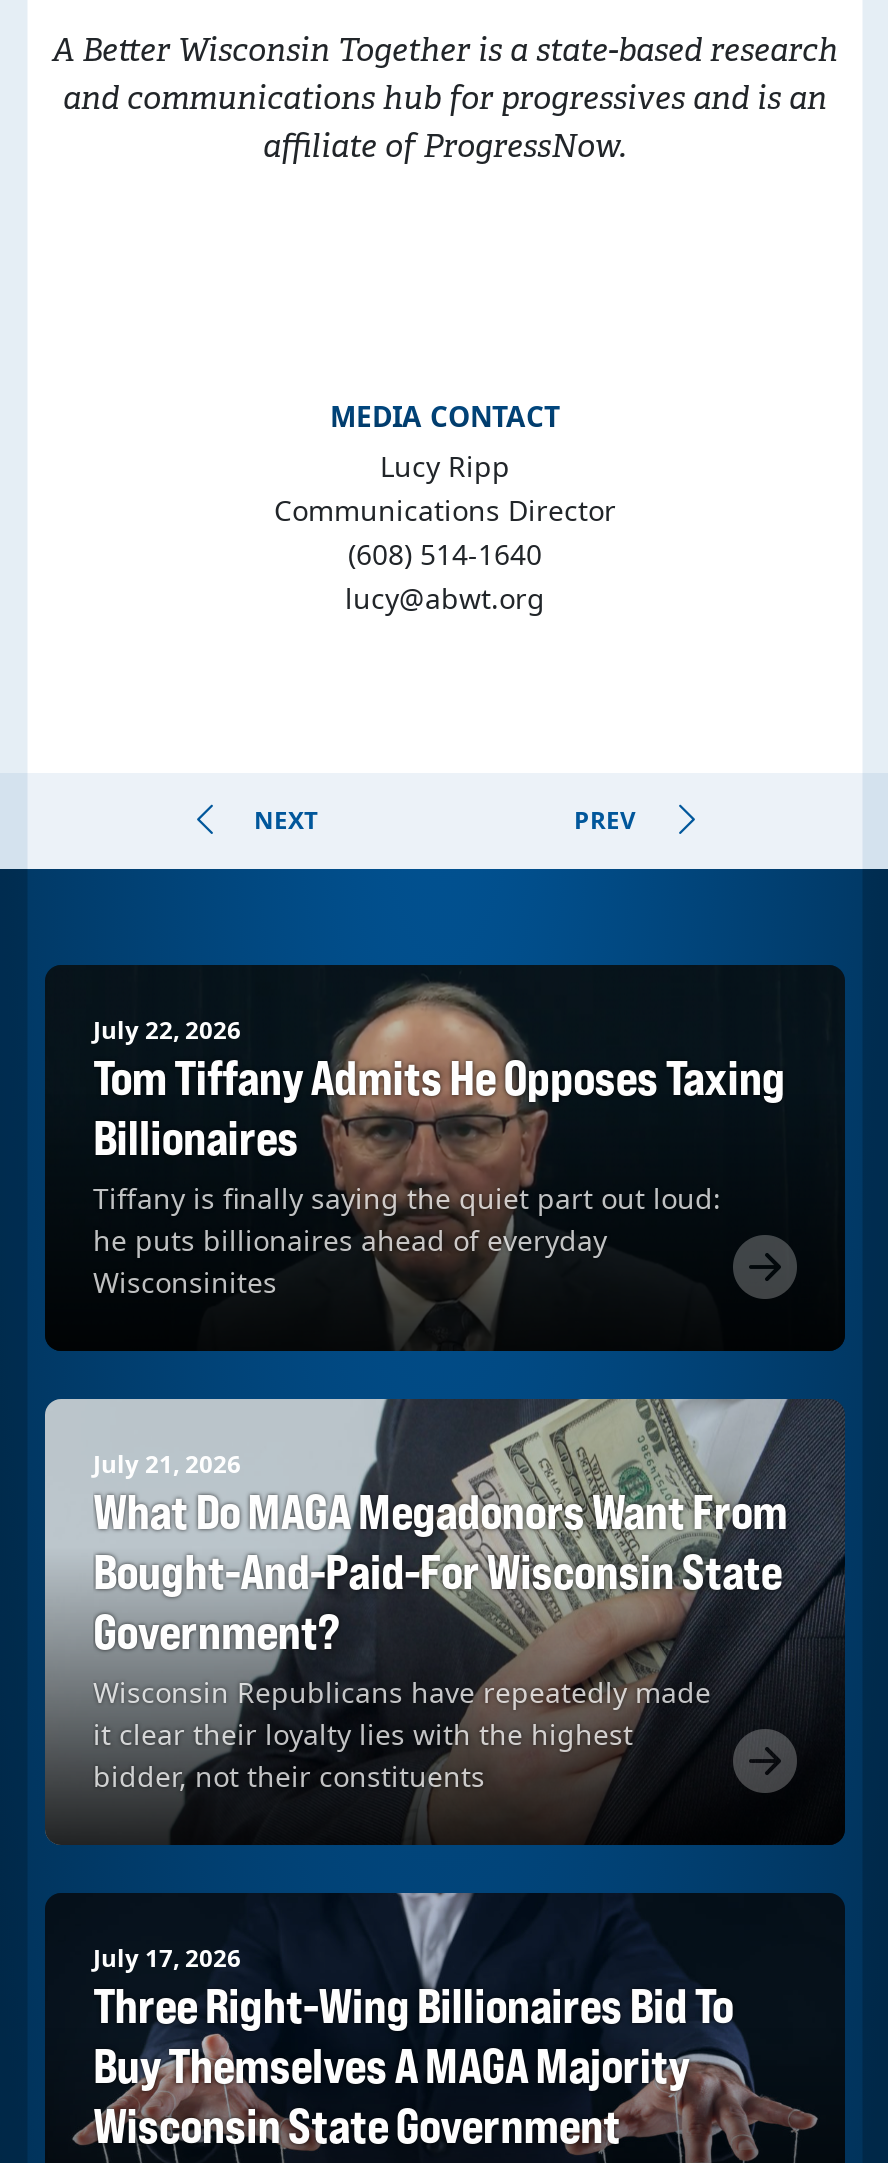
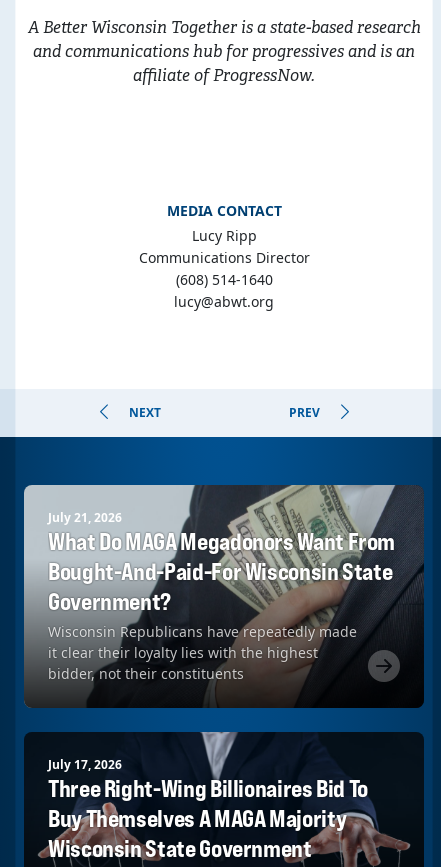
- [image]
- July 22, 2026
- Tom Tiffany Admits He Opposes Taxing
- Billionaires
- Tiffany is finally saying the quiet part out loud:
- he puts billionaires ahead of everyday
- Wisconsinites
